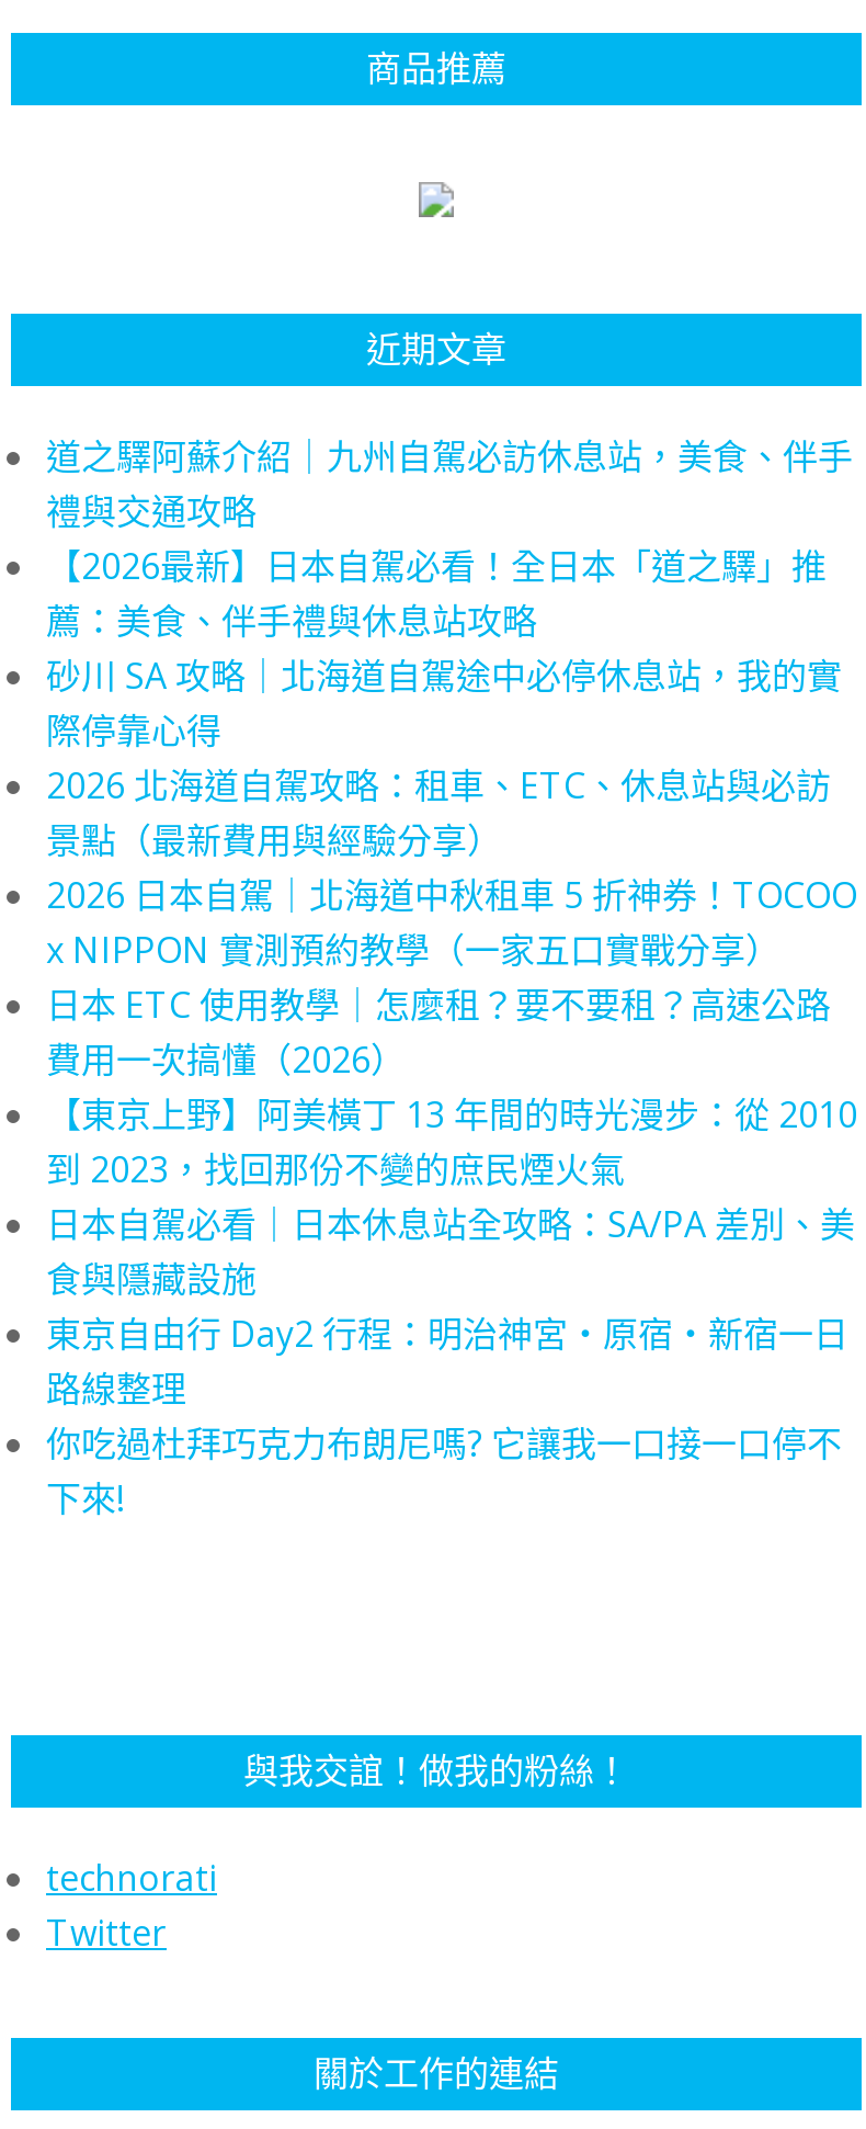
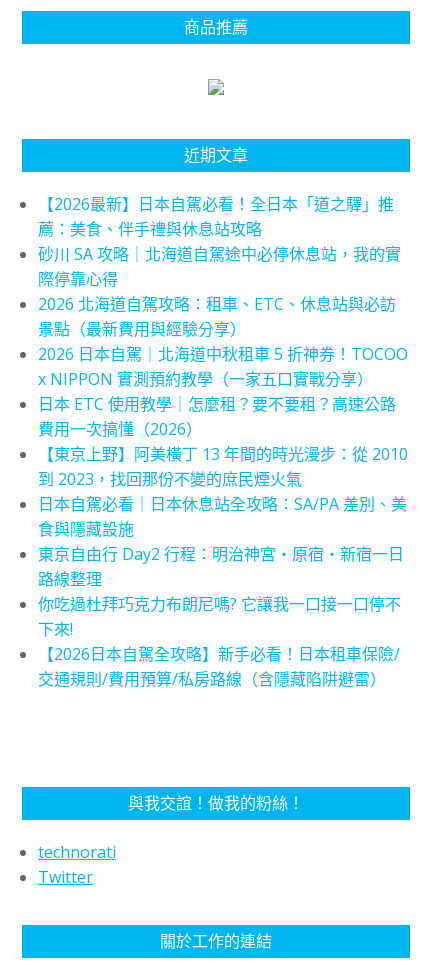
- 道之驛阿蘇介紹｜九州自駕必訪休息站，美食、伴手
- 禮與交通攻略

moved up: 【2026最新】日本自駕必看！全日本「道之驛」推 | 薦：美食、伴手禮與休息站攻略 | 砂川 SA 攻略｜北海道自駕途中必停休息站，我的實 | ... | 你吃過杜拜巧克力布朗尼嗎? 它讓我一口接一口停不 | 下來!

+ 【2026日本自駕全攻略】新手必看！日本租車保險/
+ 交通規則/費用預算/私房路線（含隱藏陷阱避雷）
